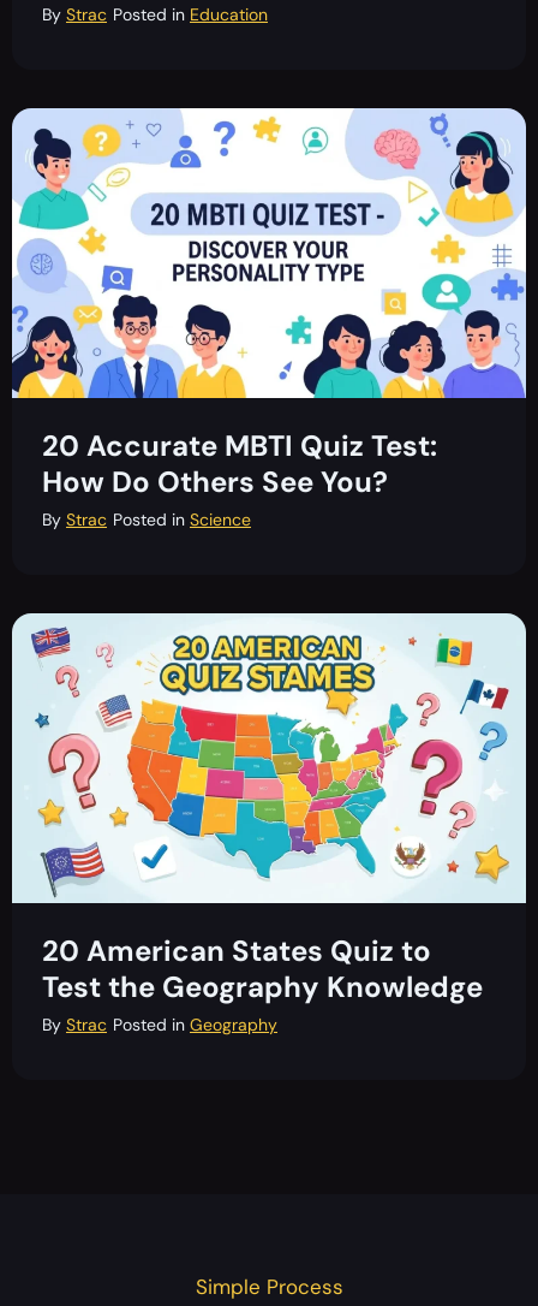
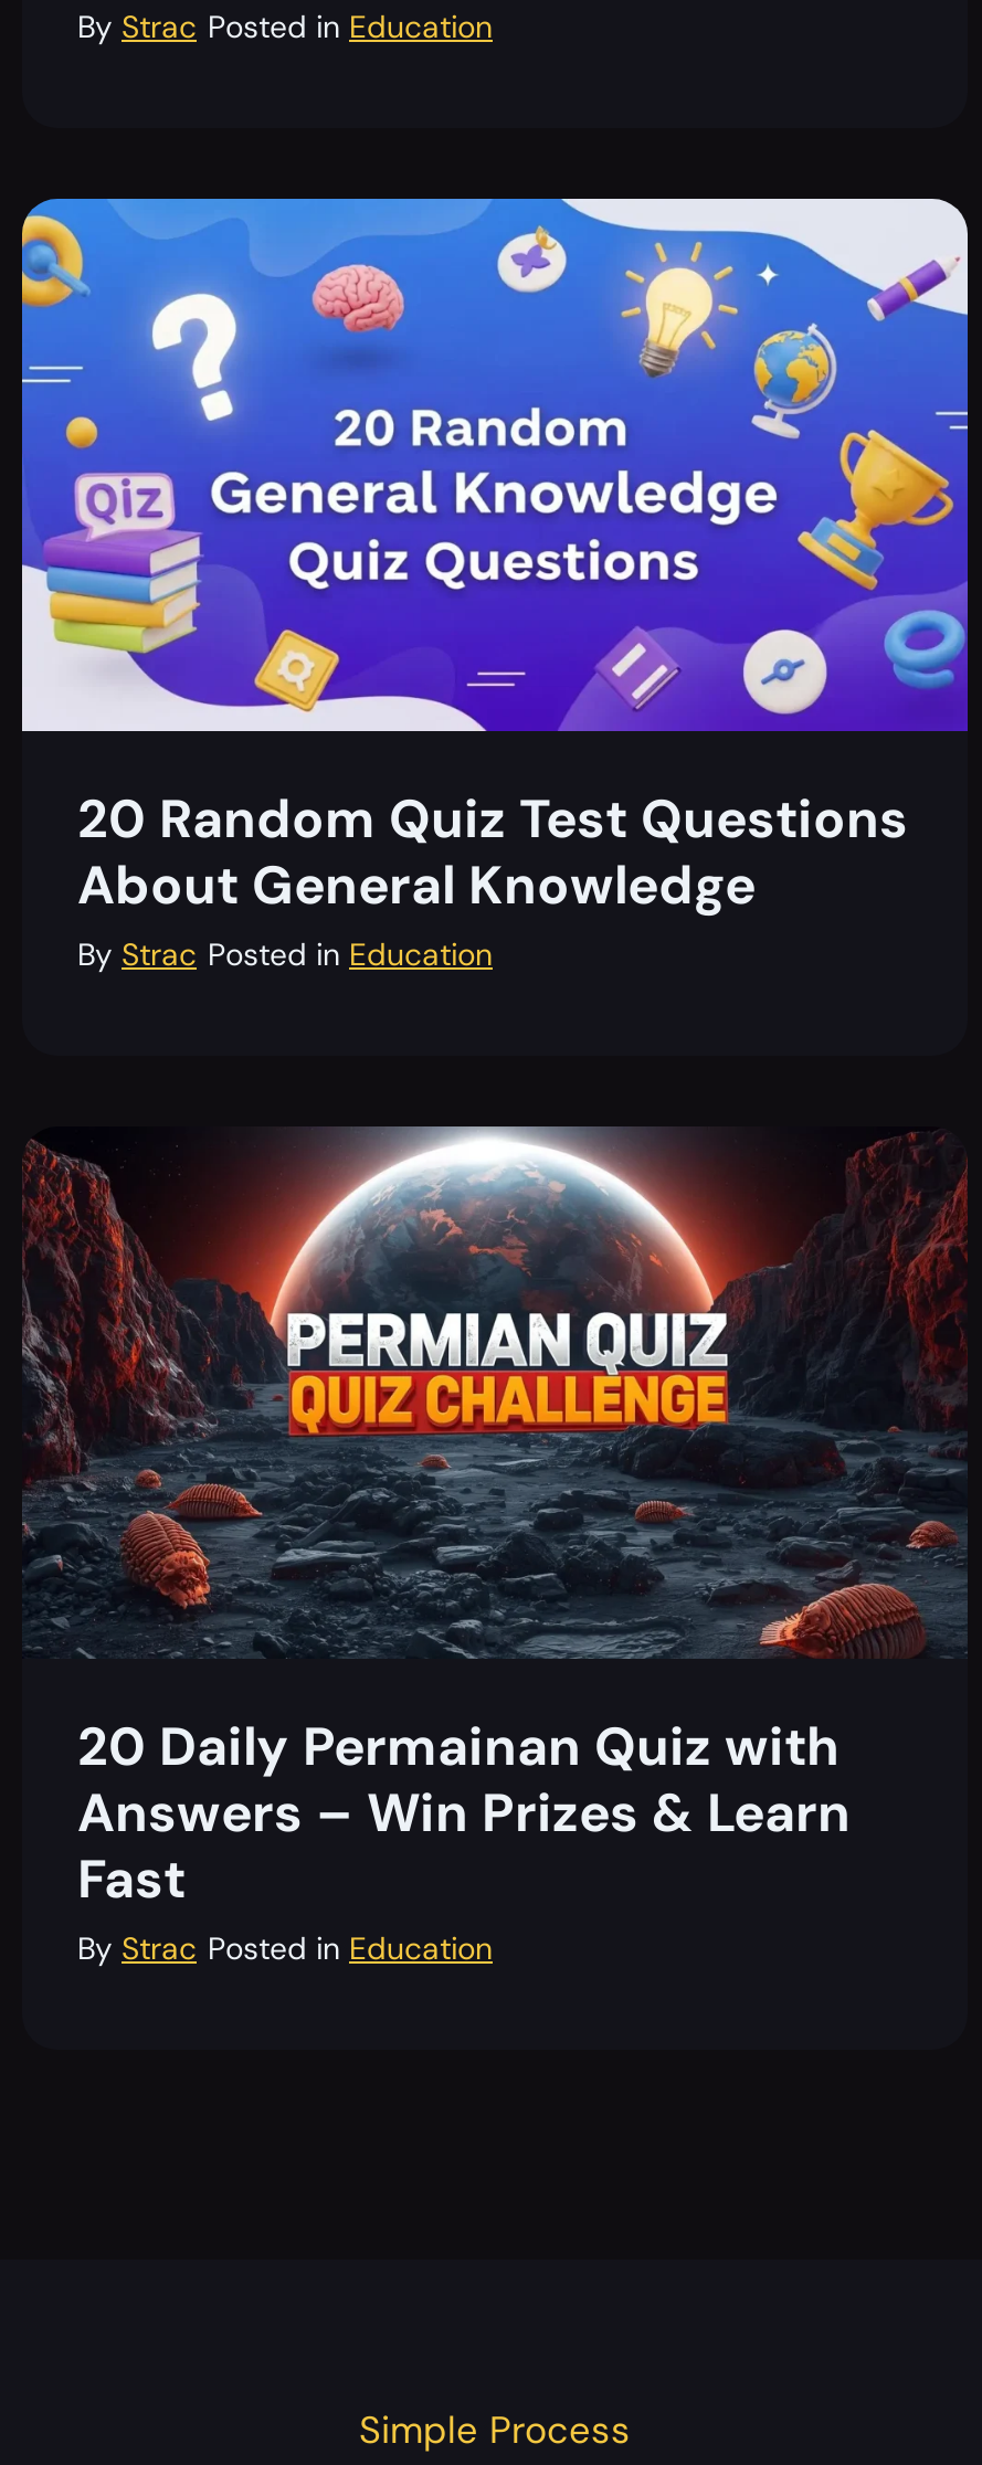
- [image]
- 20 Accurate MBTI Quiz Test:
- How Do Others See You?
- By Strac Posted in Science
+ [image]
+ 20 Random Quiz Test Questions
+ About General Knowledge
+ By Strac Posted in Education

- [image]
- 20 American States Quiz to
- Test the Geography Knowledge
- By Strac Posted in Geography
+ [image]
+ 20 Daily Permainan Quiz with
+ Answers – Win Prizes & Learn
+ Fast
+ By Strac Posted in Education
